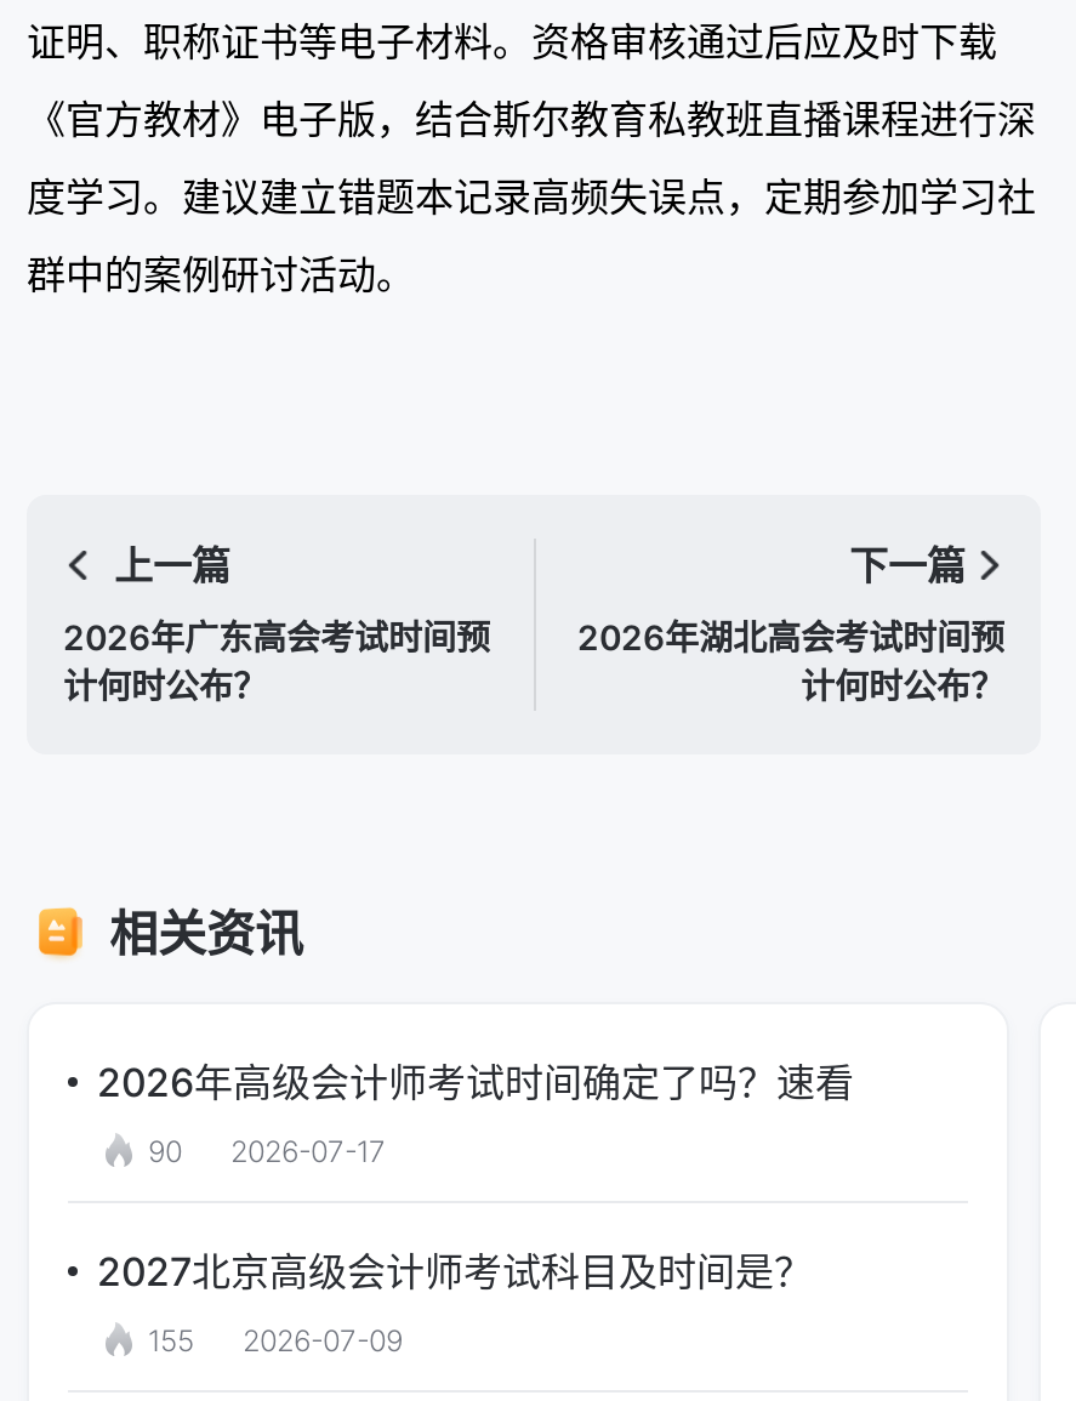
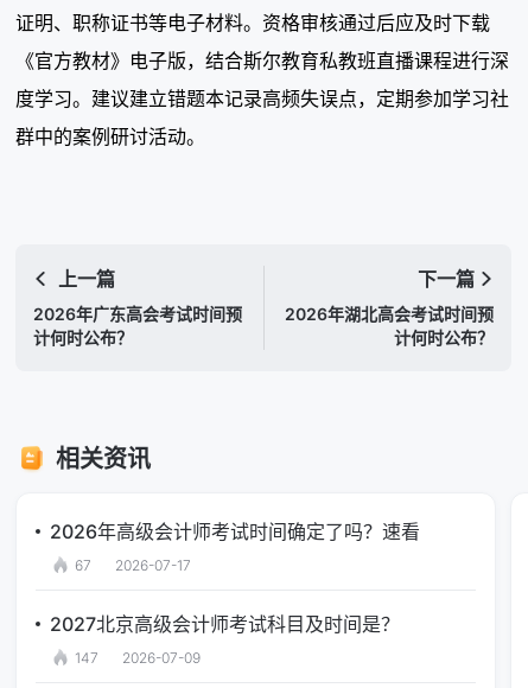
- 90 2026-07-17
+ 67 2026-07-17

- 155 2026-07-09
+ 147 2026-07-09
